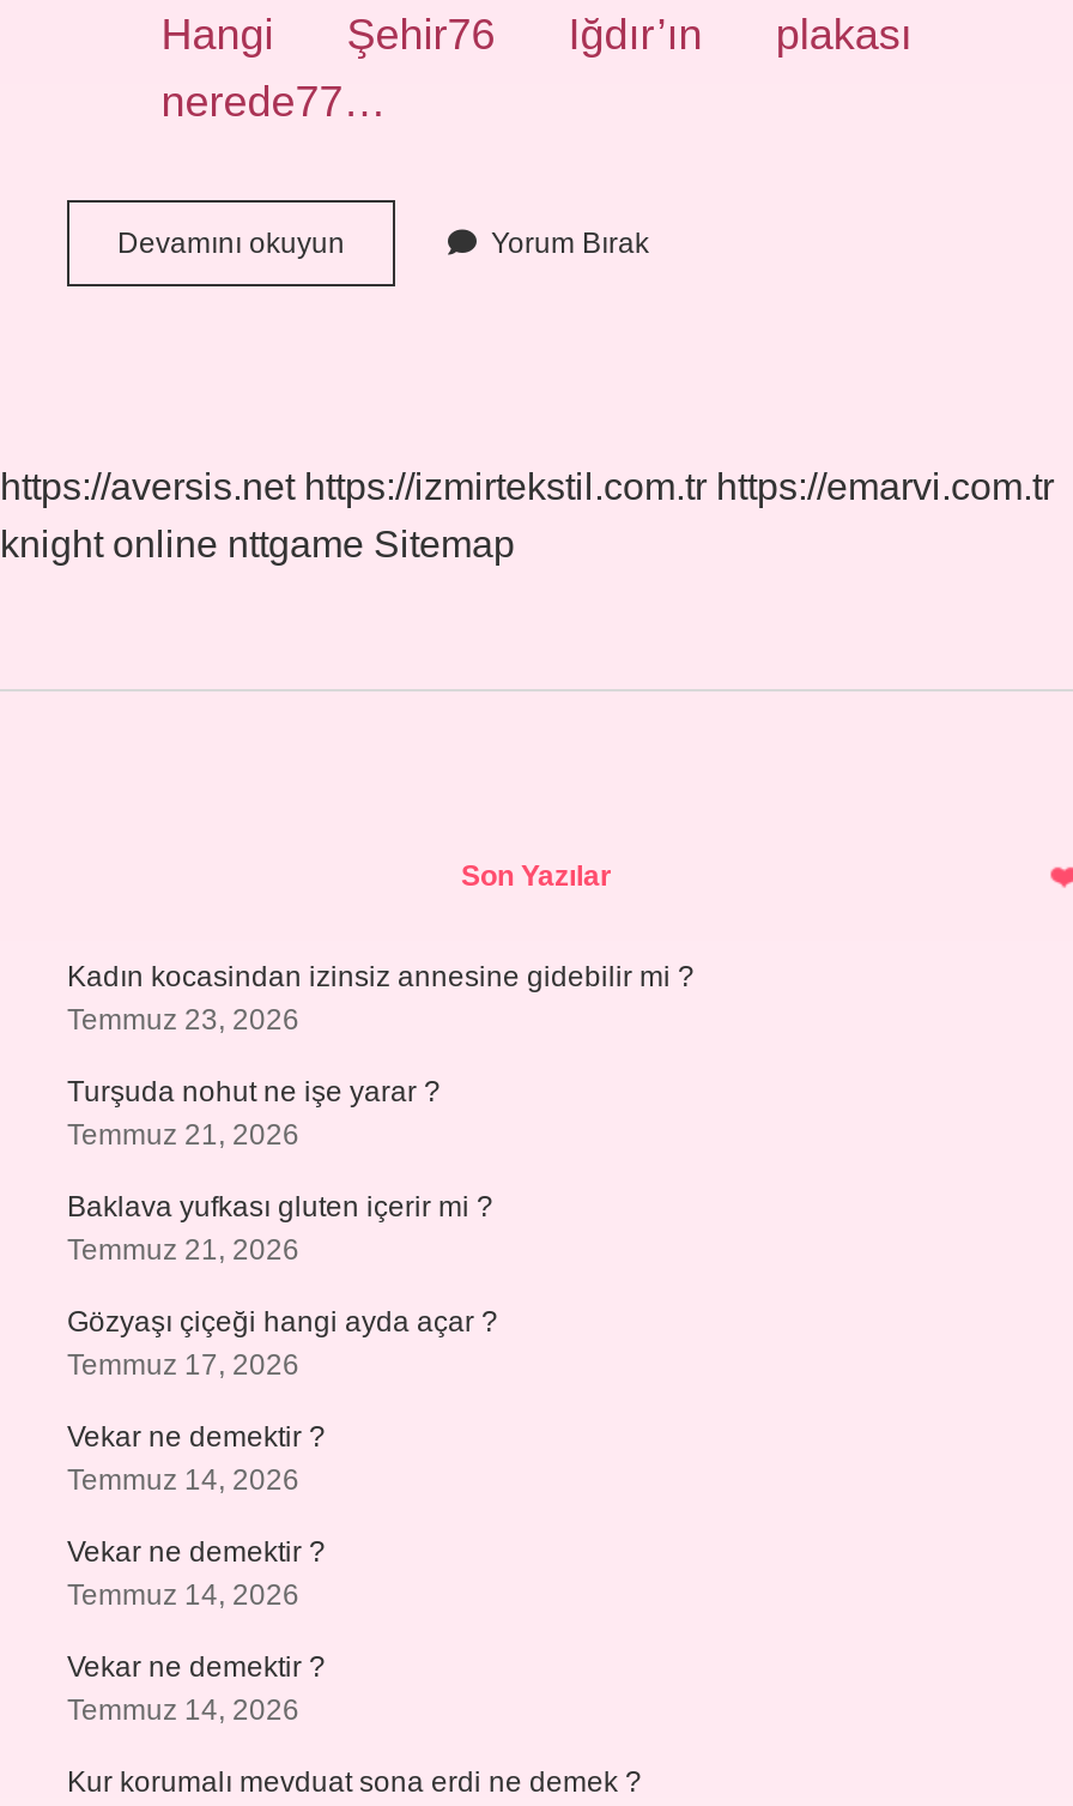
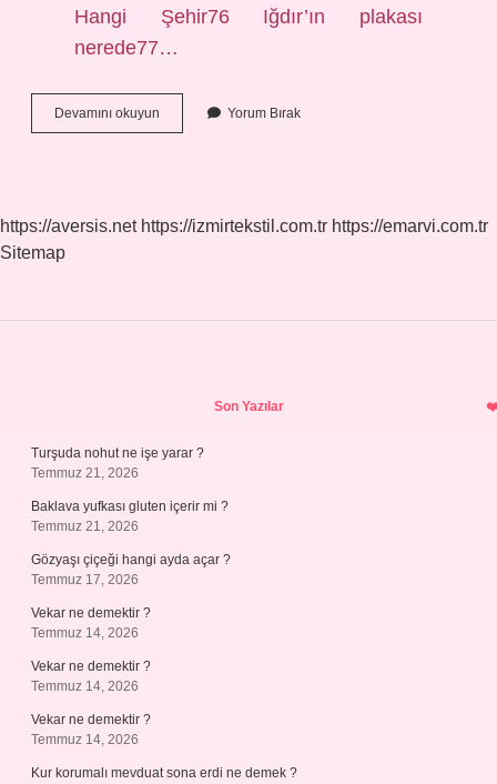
- knight online nttgame Sitemap
+ Sitemap

- Kadın kocasindan izinsiz annesine gidebilir mi ?
- Temmuz 23, 2026
